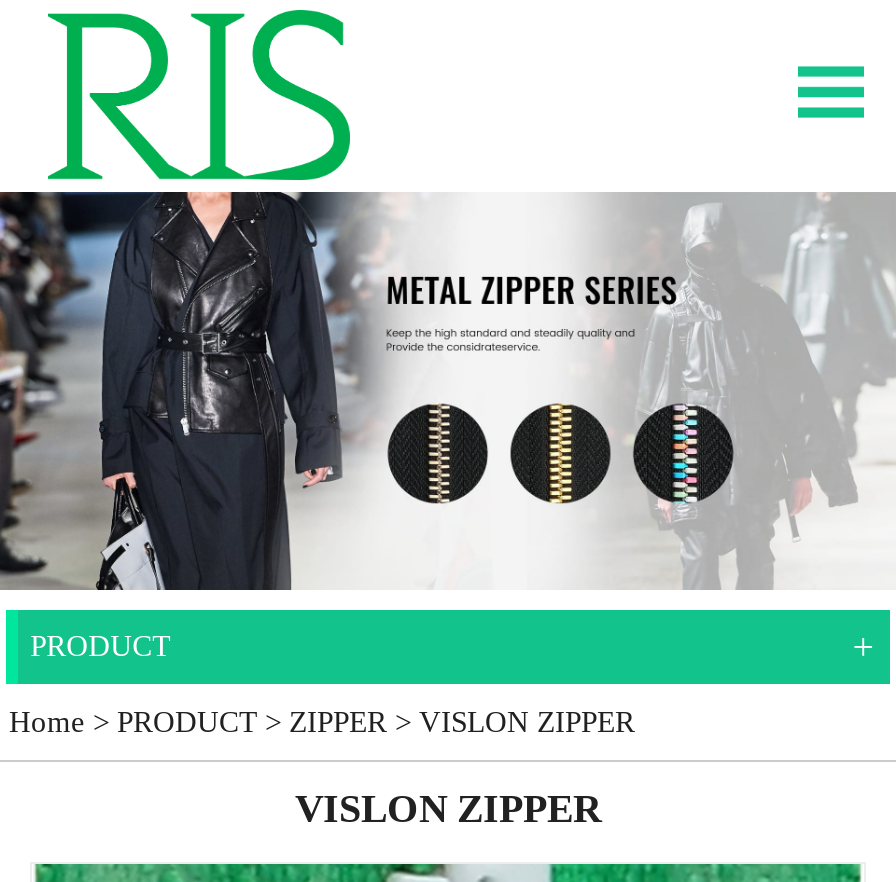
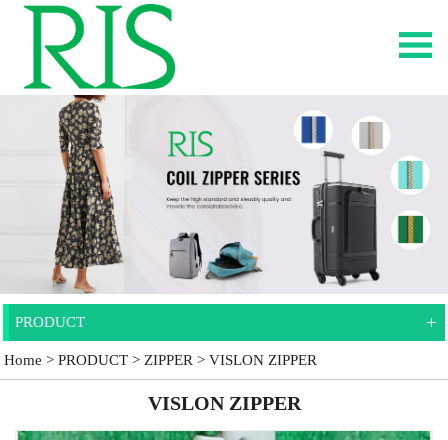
- [image]
+ [image]
